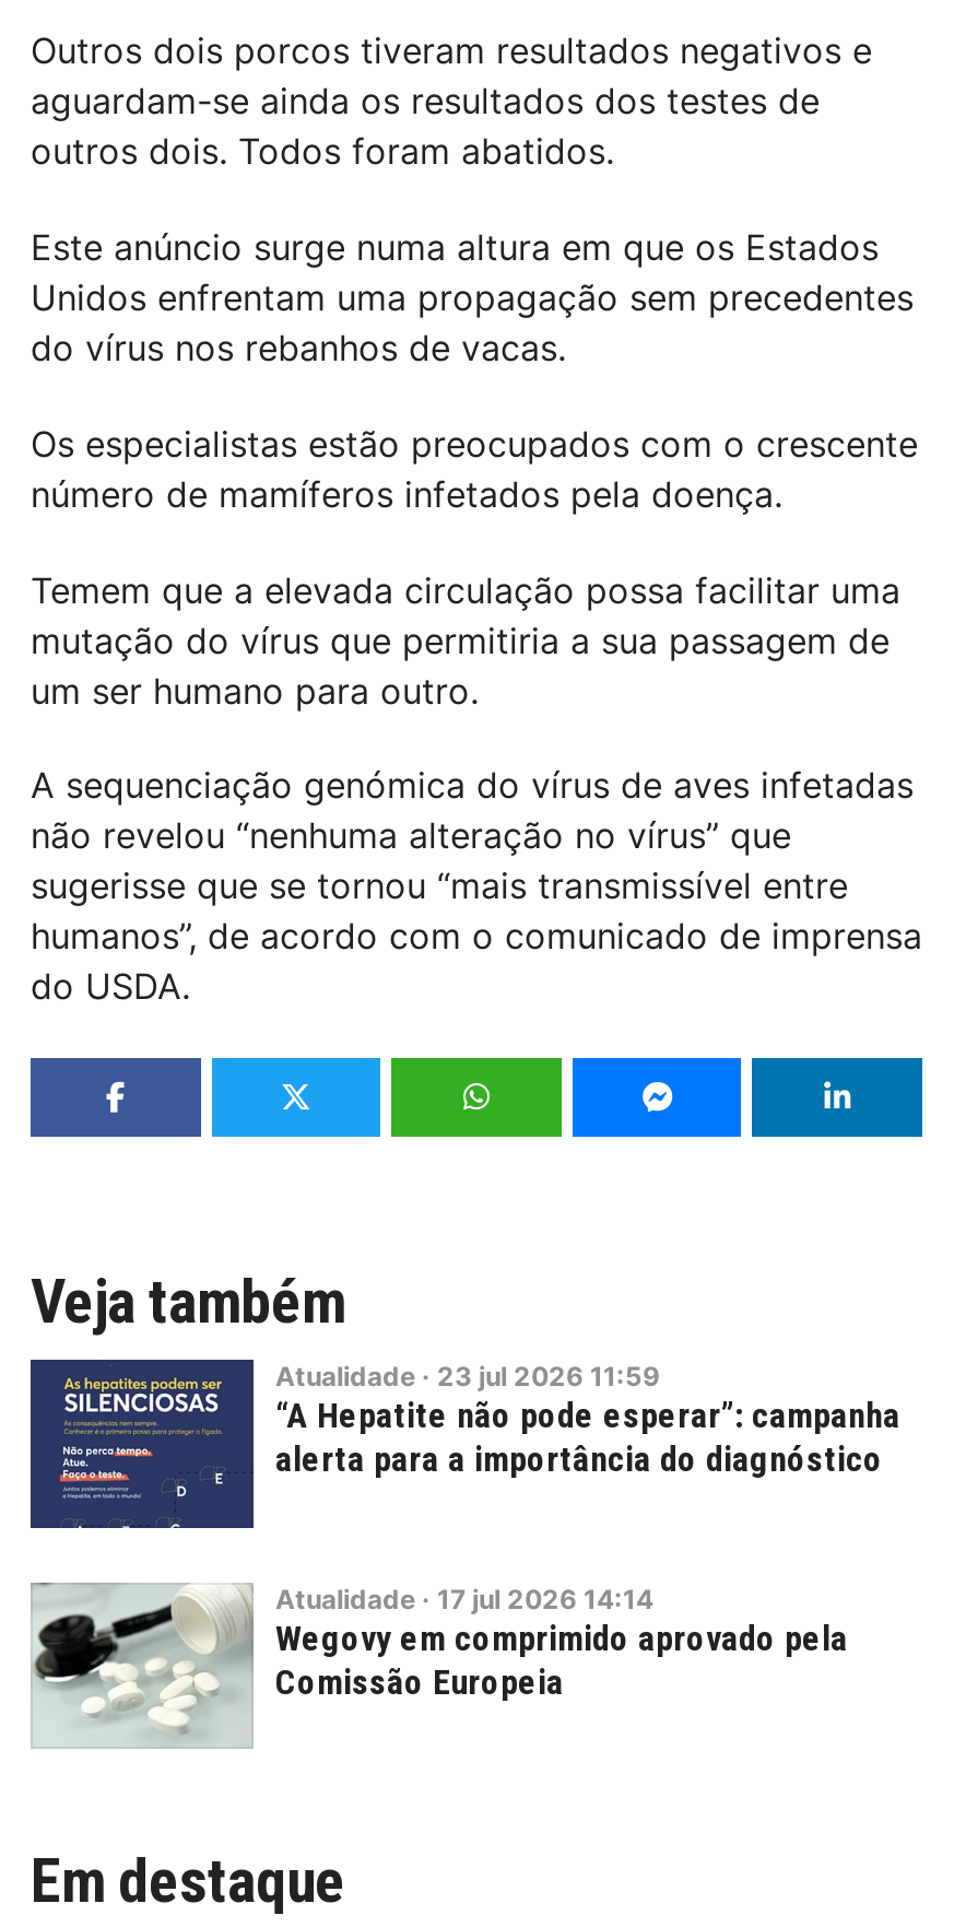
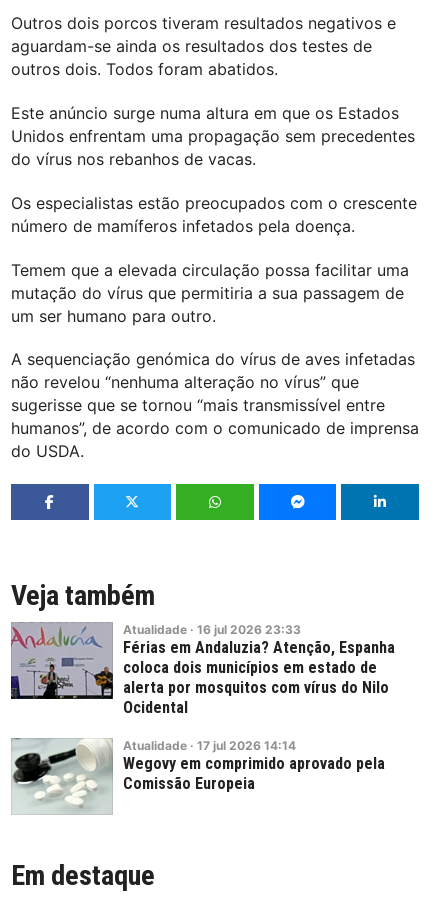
- [image]
- Atualidade · 23 jul 2026 11:59
- “A Hepatite não pode esperar”: campanha
- alerta para a importância do diagnóstico
+ [image]
+ Atualidade · 16 jul 2026 23:33
+ Férias em Andaluzia? Atenção, Espanha
+ coloca dois municípios em estado de
+ alerta por mosquitos com vírus do Nilo
+ Ocidental
